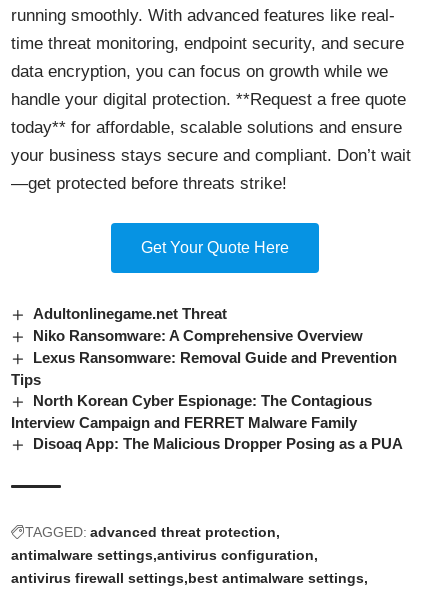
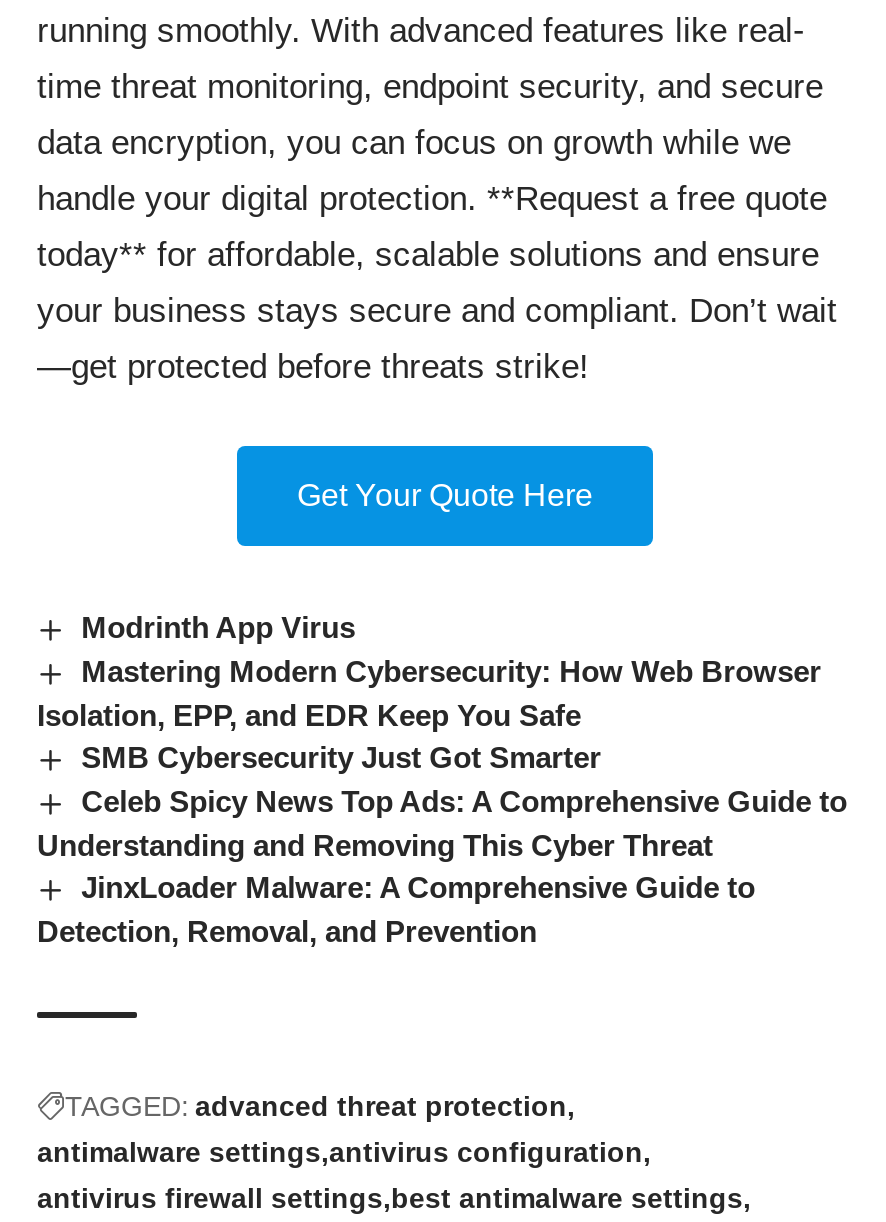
- Adultonlinegame.net Threat
- Niko Ransomware: A Comprehensive Overview
- Lexus Ransomware: Removal Guide and Prevention
- Tips
- North Korean Cyber Espionage: The Contagious
- Interview Campaign and FERRET Malware Family
- Disoaq App: The Malicious Dropper Posing as a PUA
+ Modrinth App Virus
+ Mastering Modern Cybersecurity: How Web Browser
+ Isolation, EPP, and EDR Keep You Safe
+ SMB Cybersecurity Just Got Smarter
+ Celeb Spicy News Top Ads: A Comprehensive Guide to
+ Understanding and Removing This Cyber Threat
+ JinxLoader Malware: A Comprehensive Guide to
+ Detection, Removal, and Prevention
